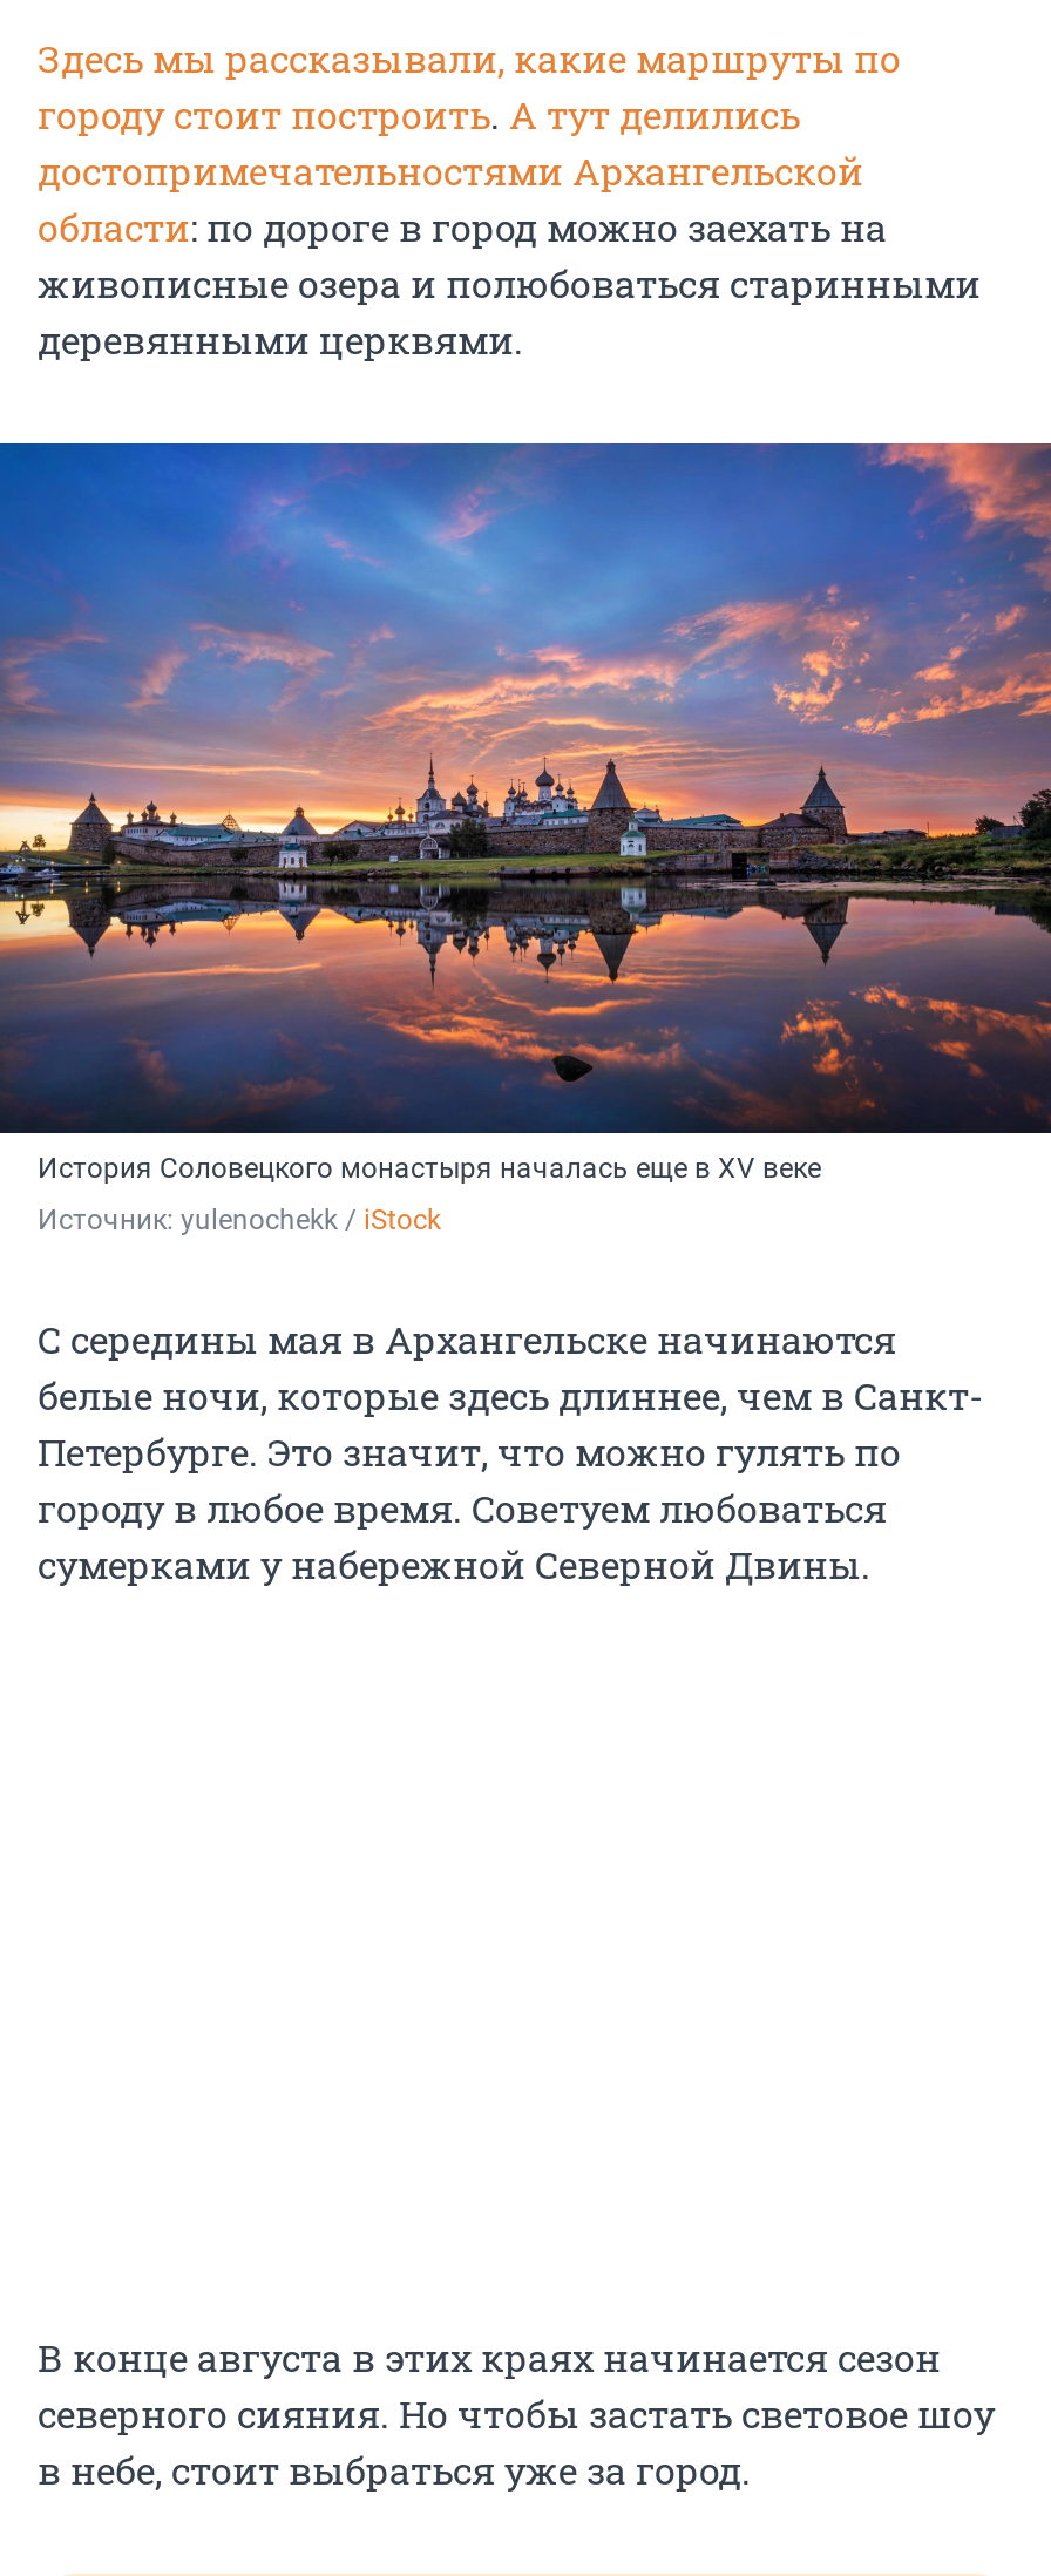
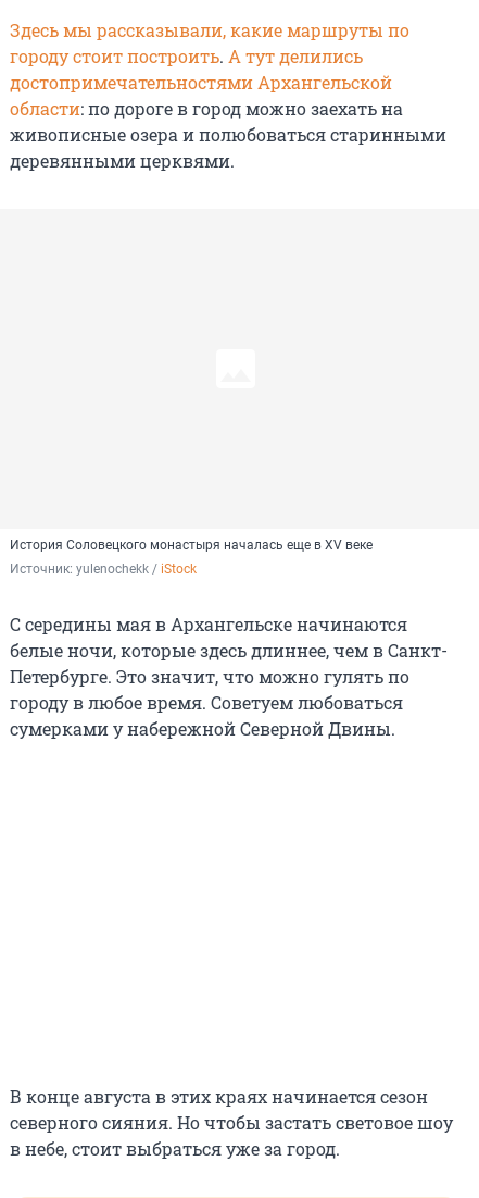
- [image]
